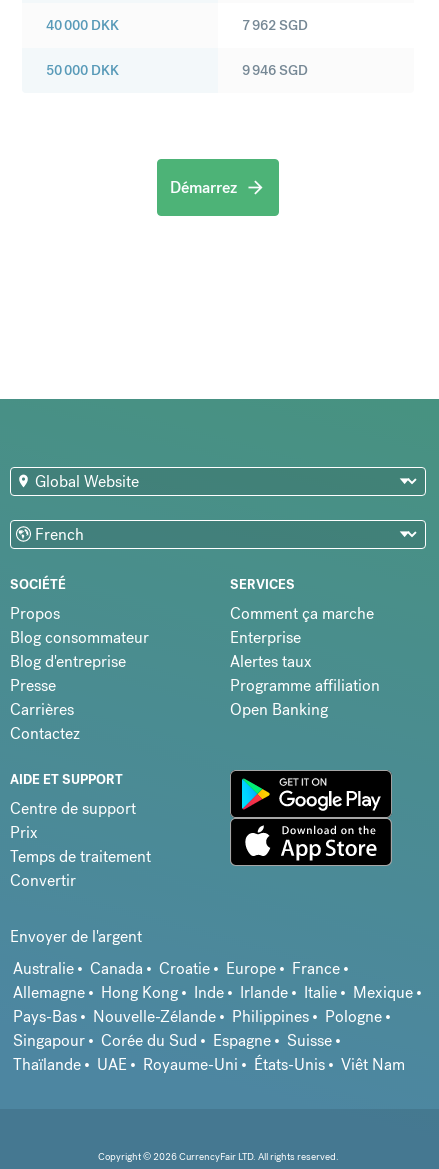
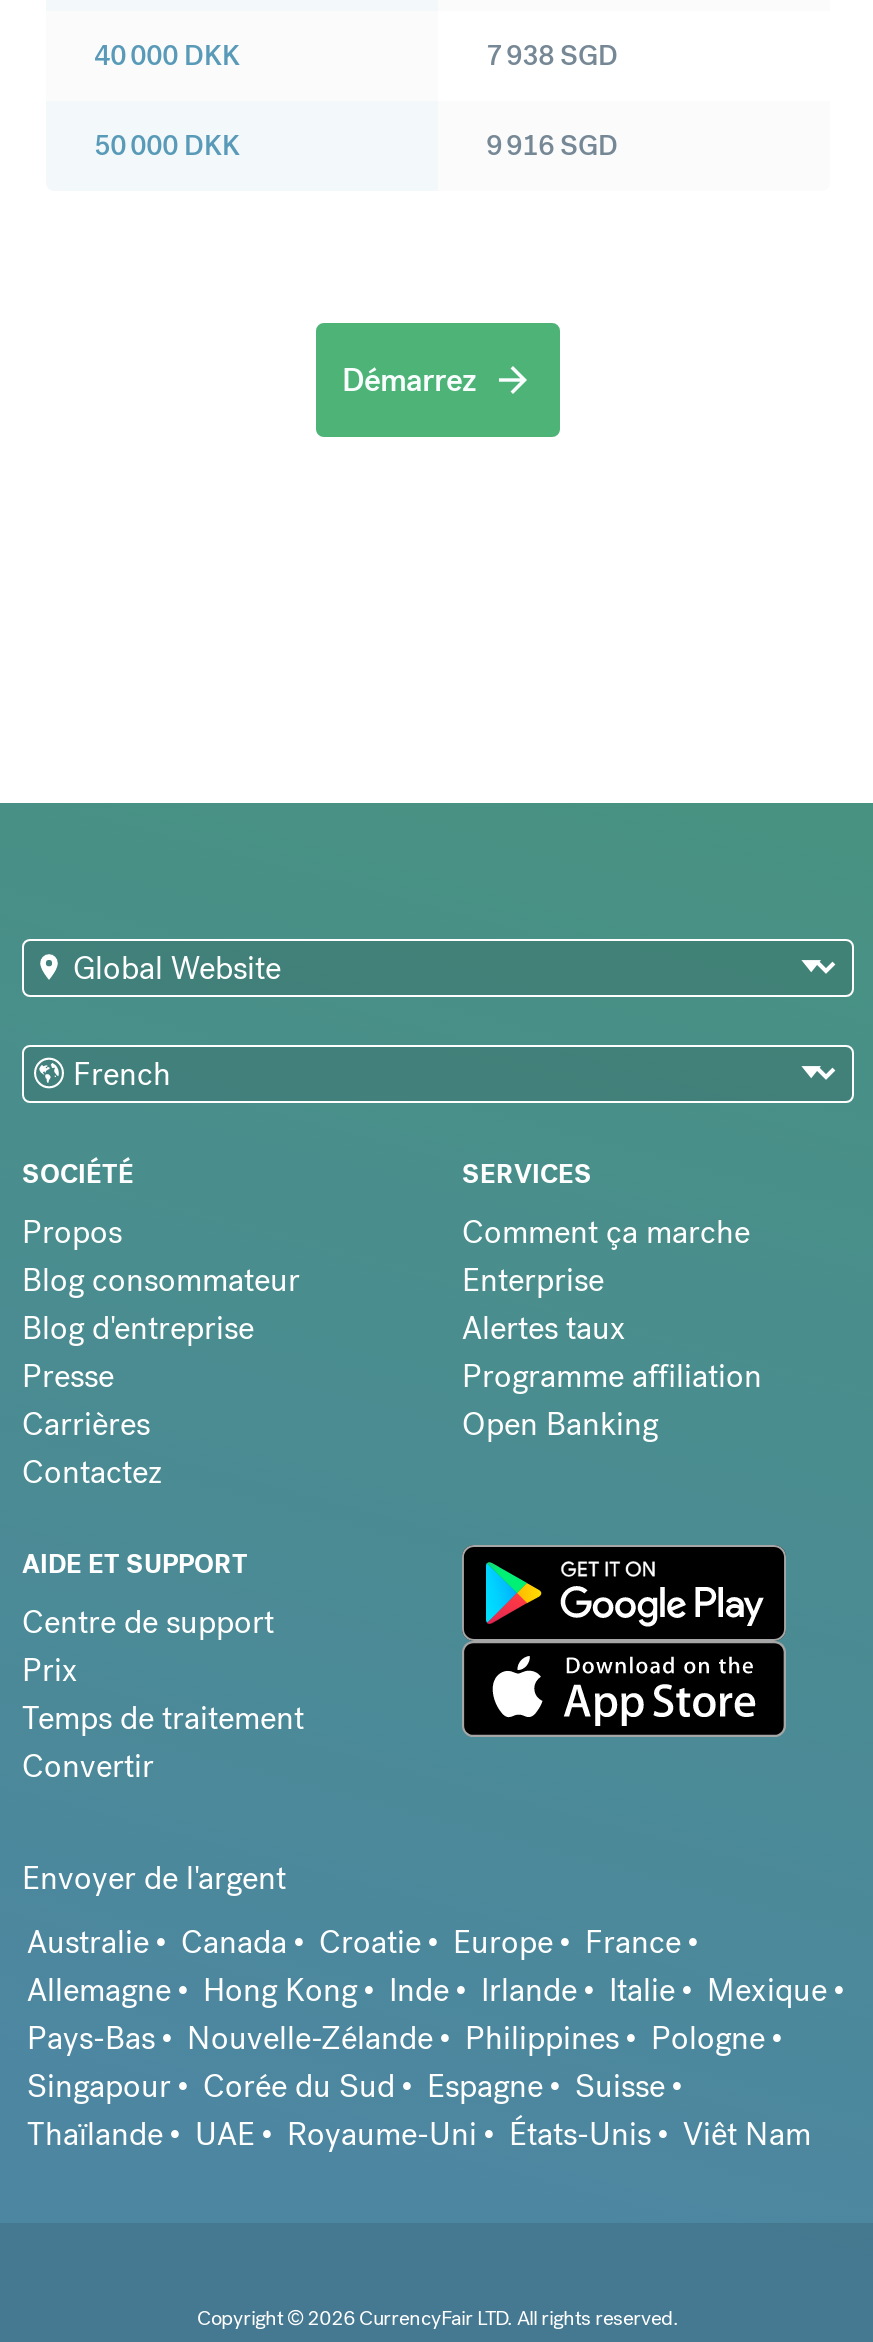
- 7 962 SGD
+ 7 938 SGD

- 9 946 SGD
+ 9 916 SGD
